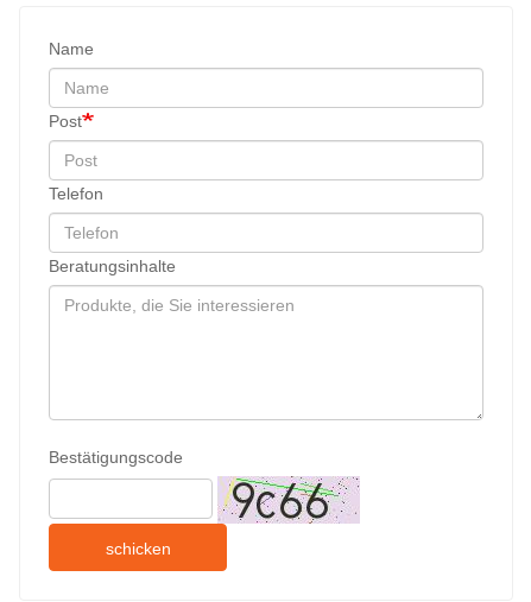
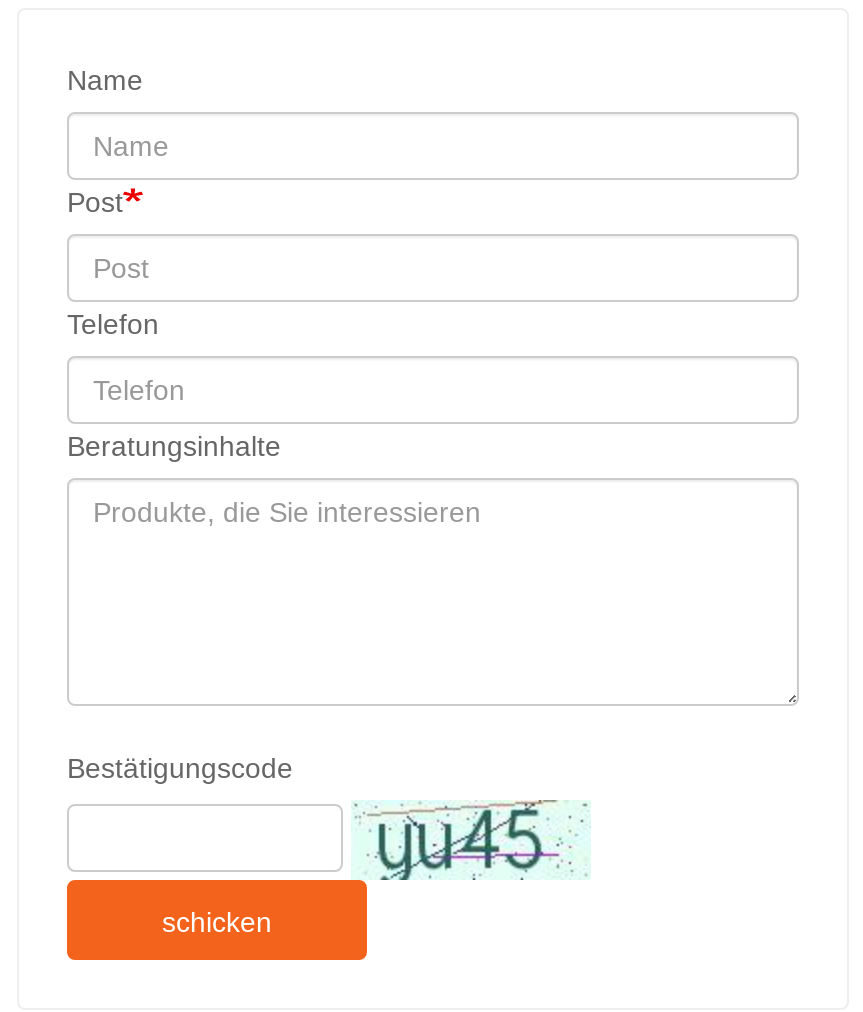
- [image]
+ [image]
